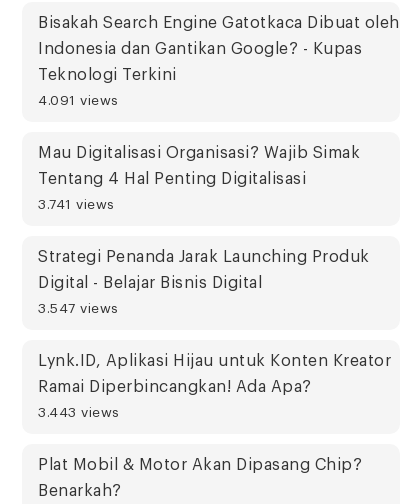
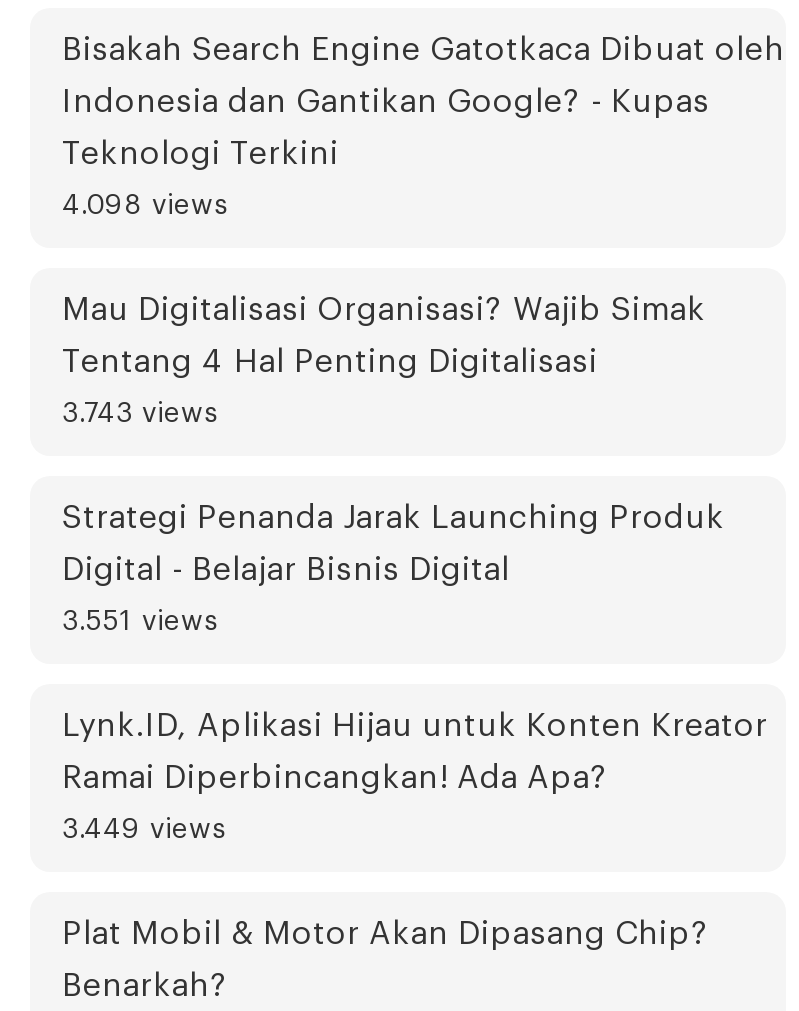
- 4.091 views
+ 4.098 views

- 3.741 views
+ 3.743 views

- 3.547 views
+ 3.551 views

- 3.443 views
+ 3.449 views
